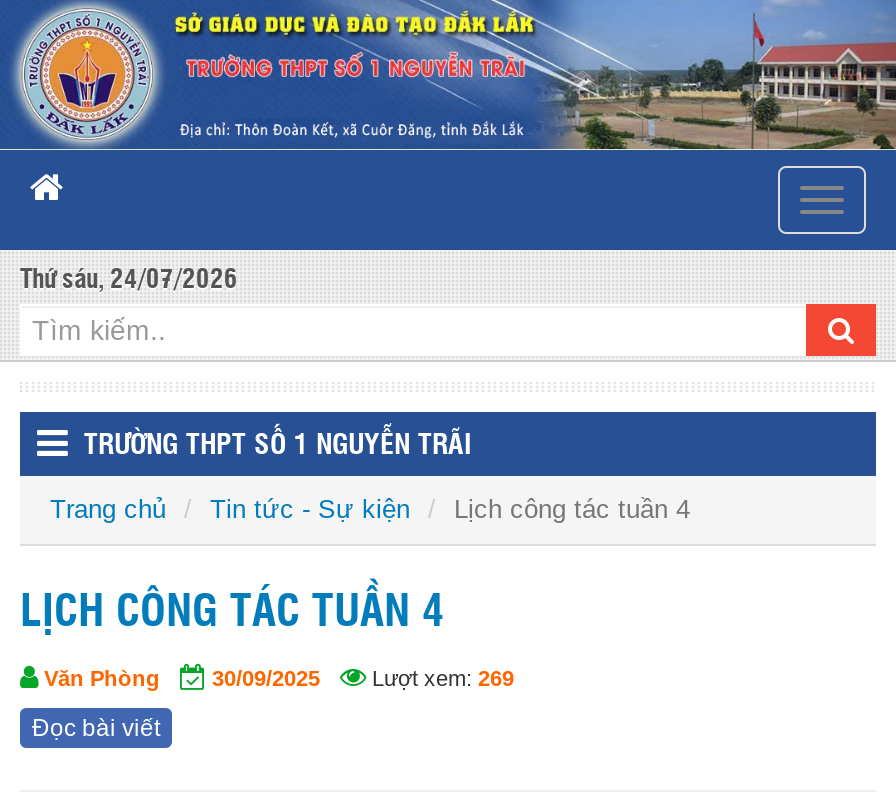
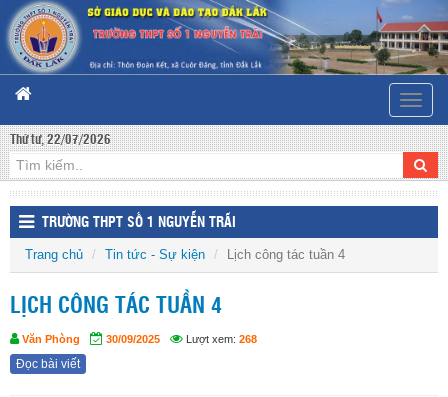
- Thứ sáu, 24/07/2026
+ Thứ tư, 22/07/2026

- 30/09/2025 Lượt xem: 269
+ 30/09/2025 Lượt xem: 268
